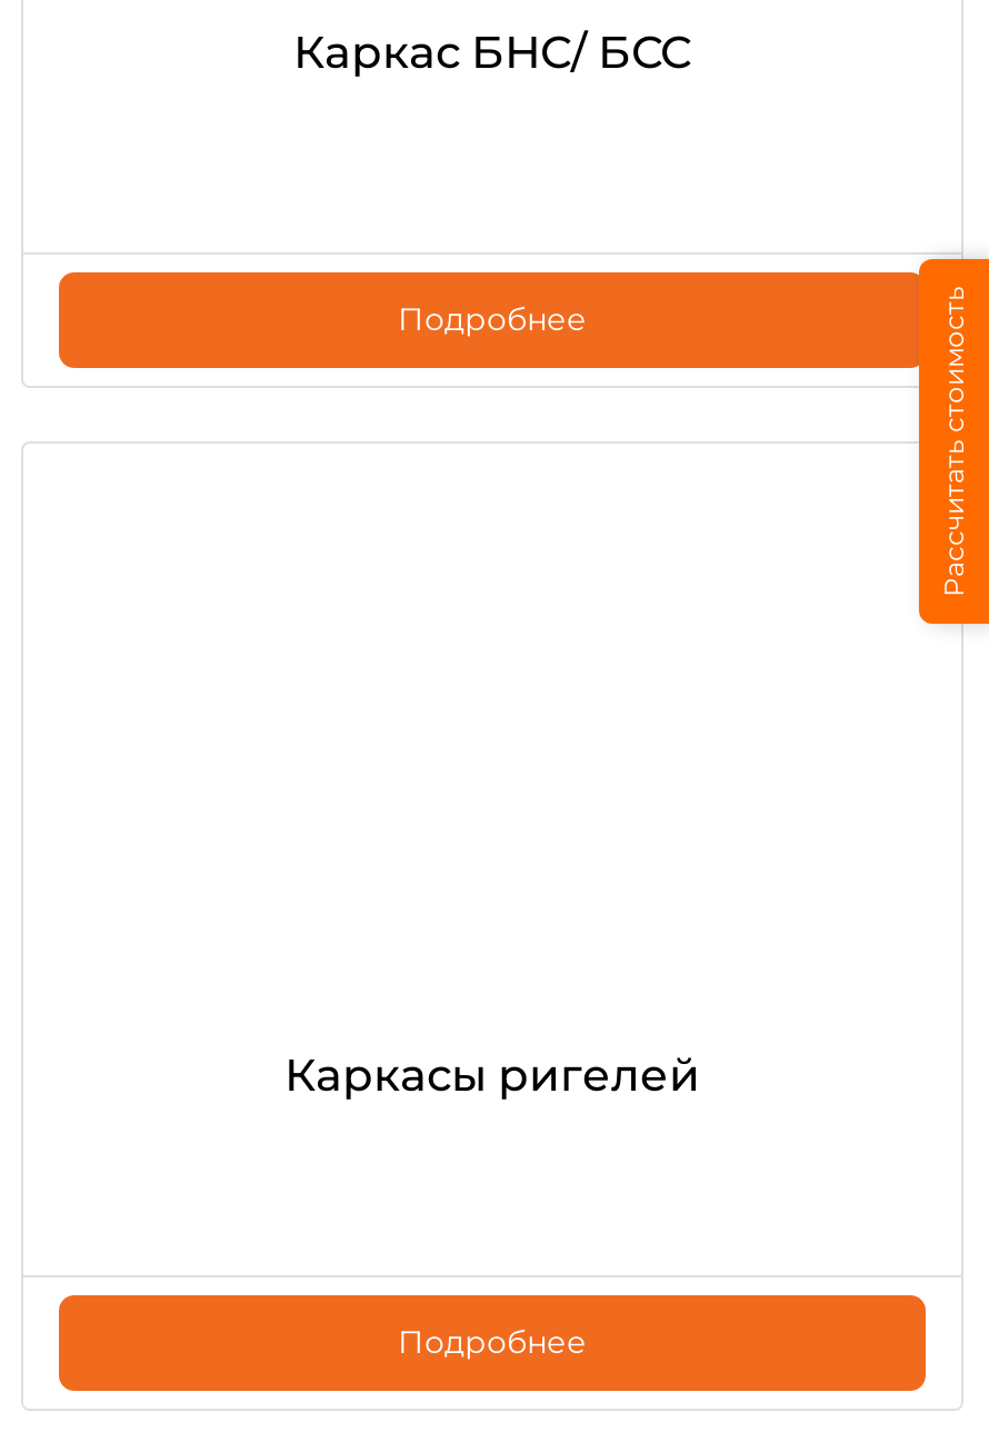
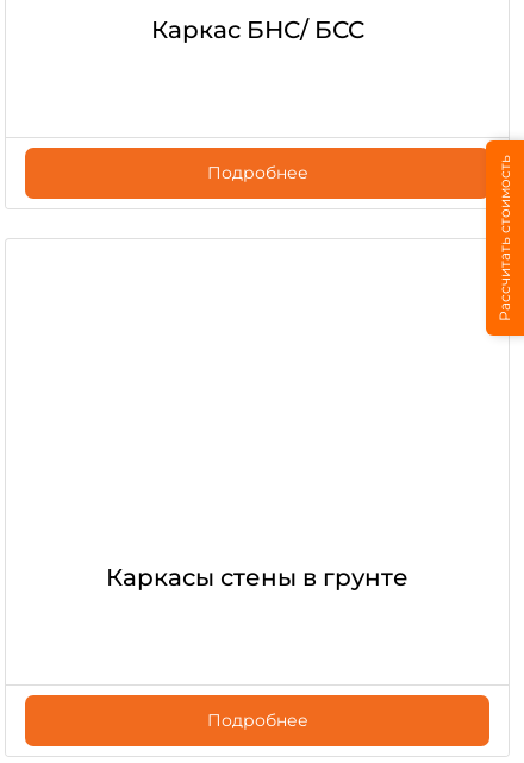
- Каркасы ригелей
+ Каркасы стены в грунте
